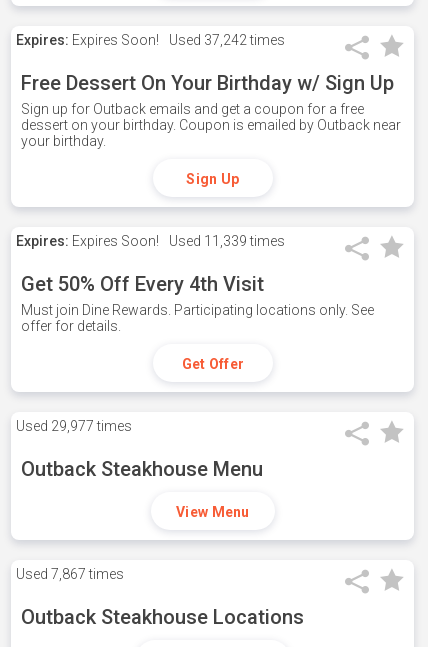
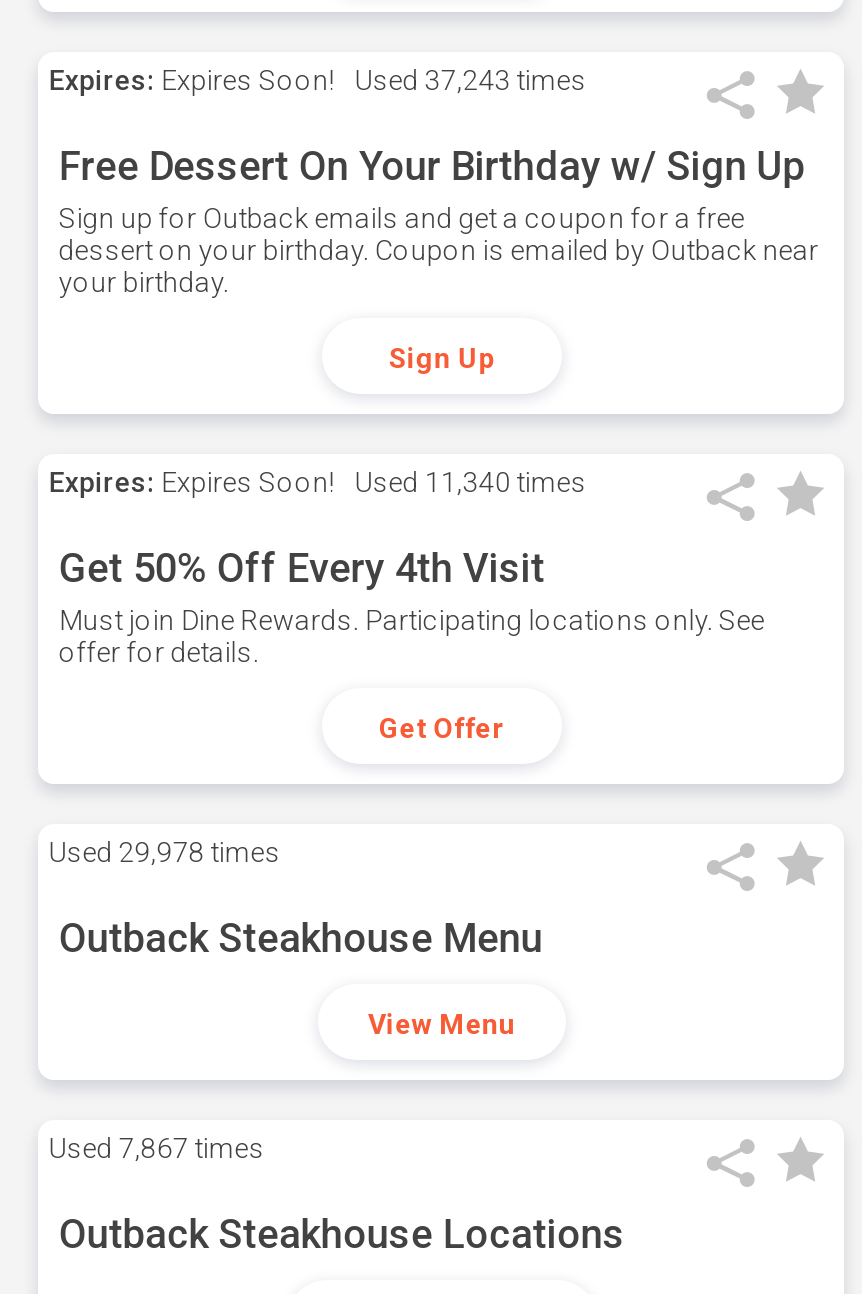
- Expires: Expires Soon! Used 37,242 times
+ Expires: Expires Soon! Used 37,243 times

- Expires: Expires Soon! Used 11,339 times
+ Expires: Expires Soon! Used 11,340 times

- Used 29,977 times
+ Used 29,978 times
